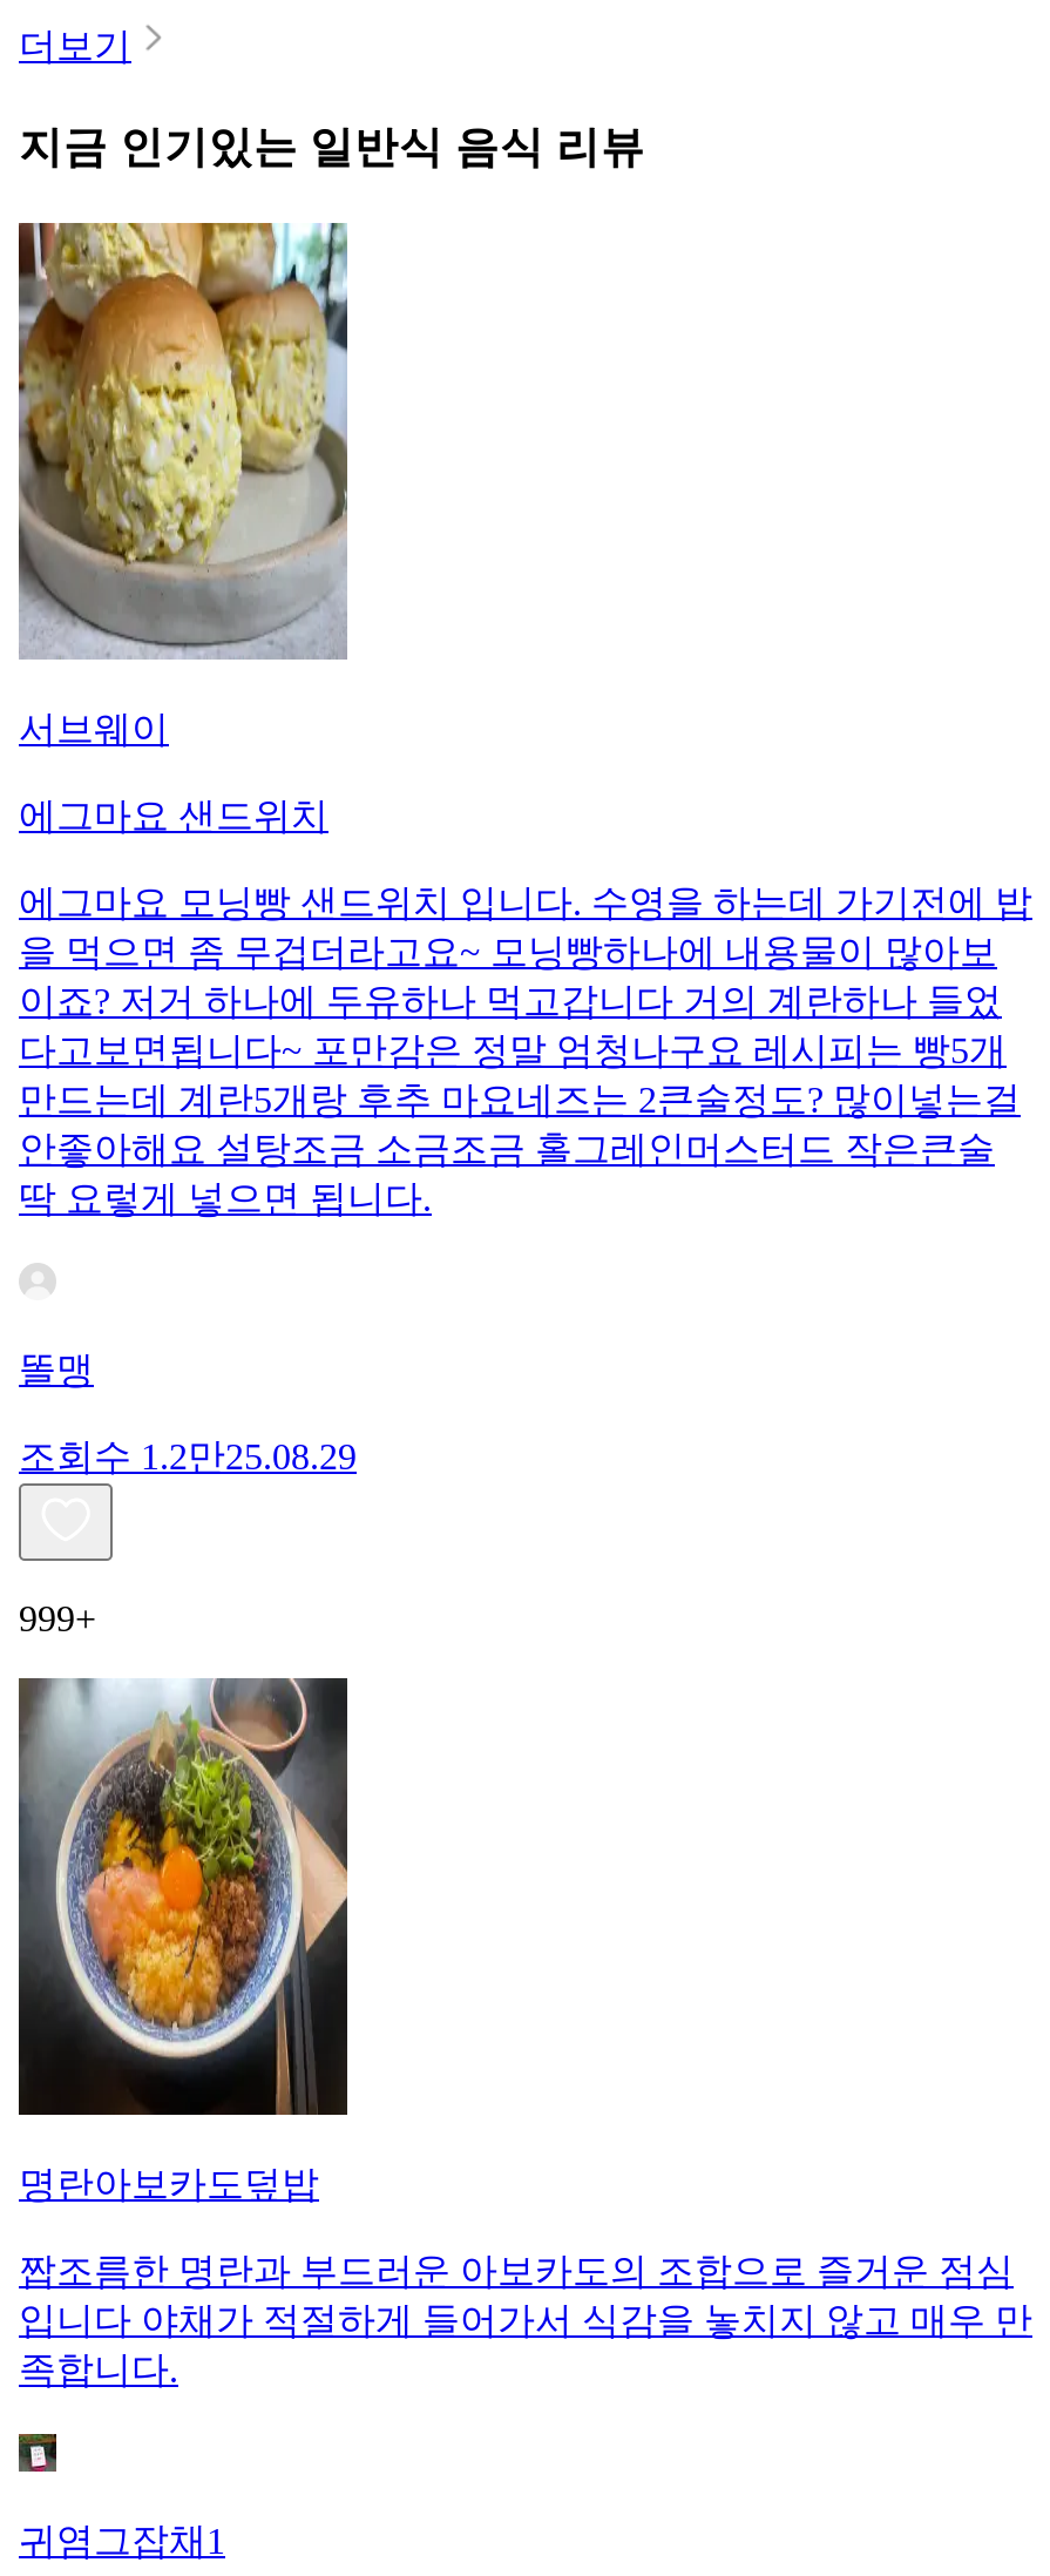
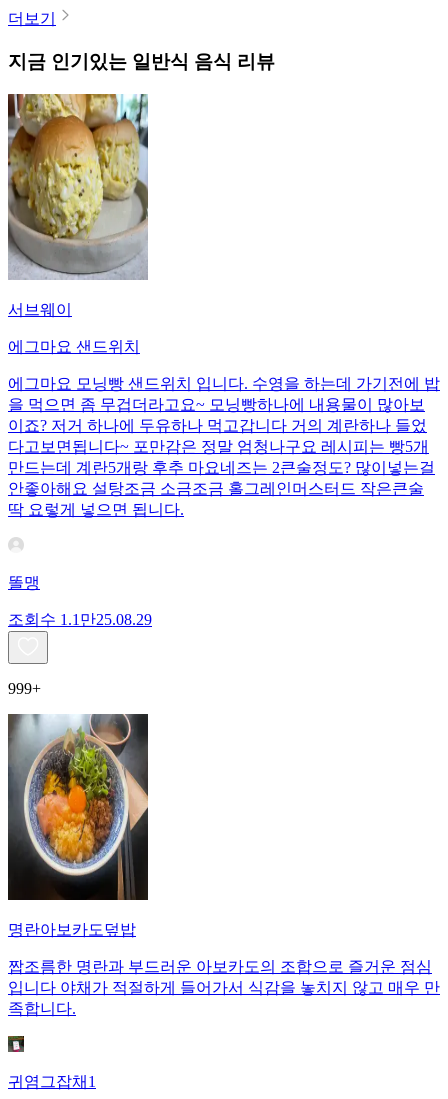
- 조회수 1.2만 25.08.29
+ 조회수 1.1만 25.08.29
